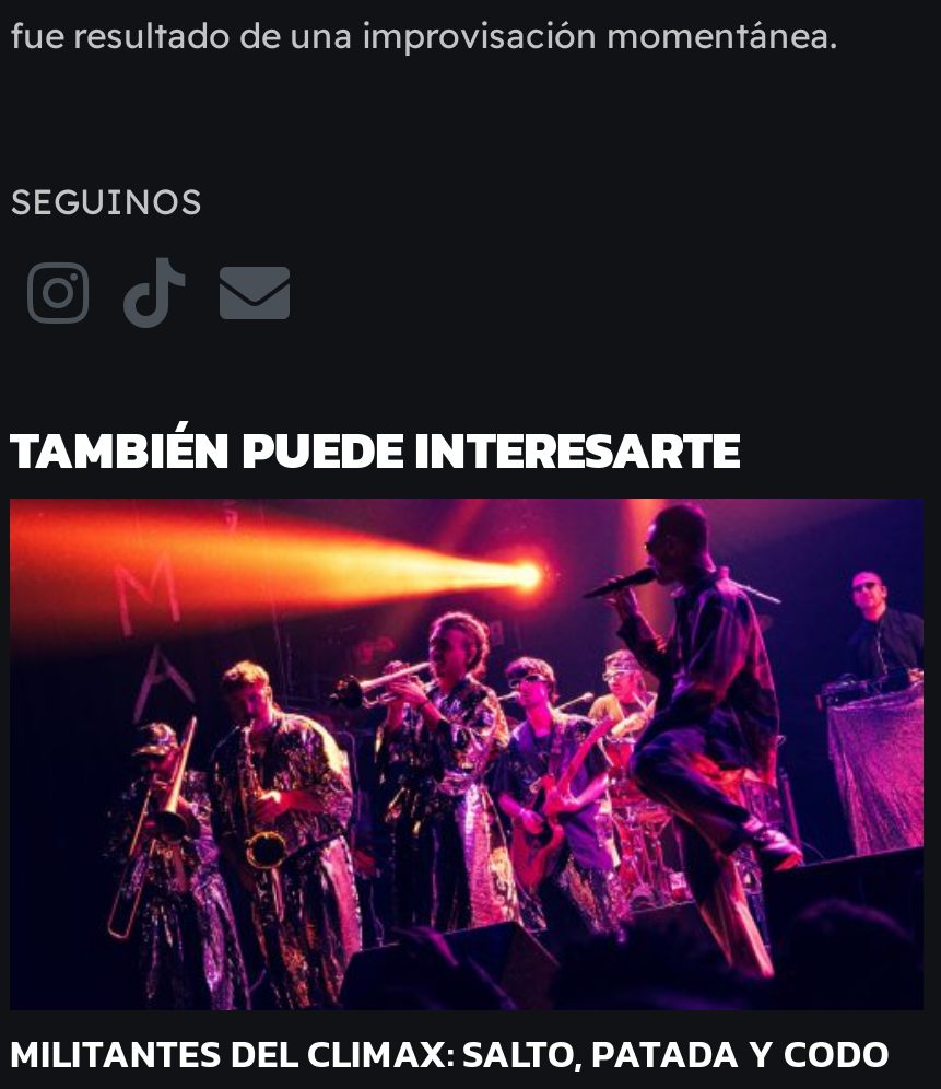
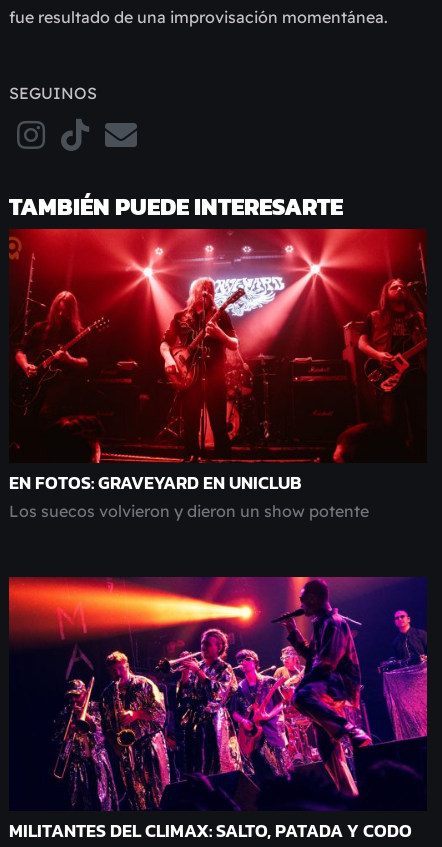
+ [image]
+ EN FOTOS: GRAVEYARD EN UNICLUB
+ Los suecos volvieron y dieron un show potente
